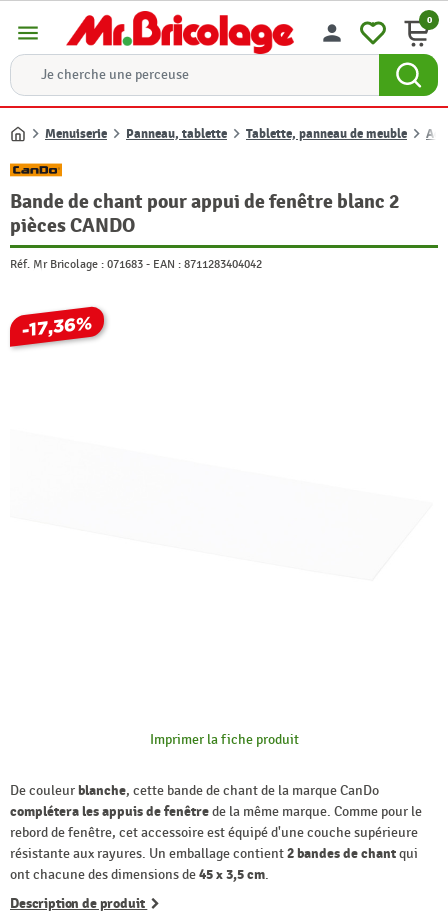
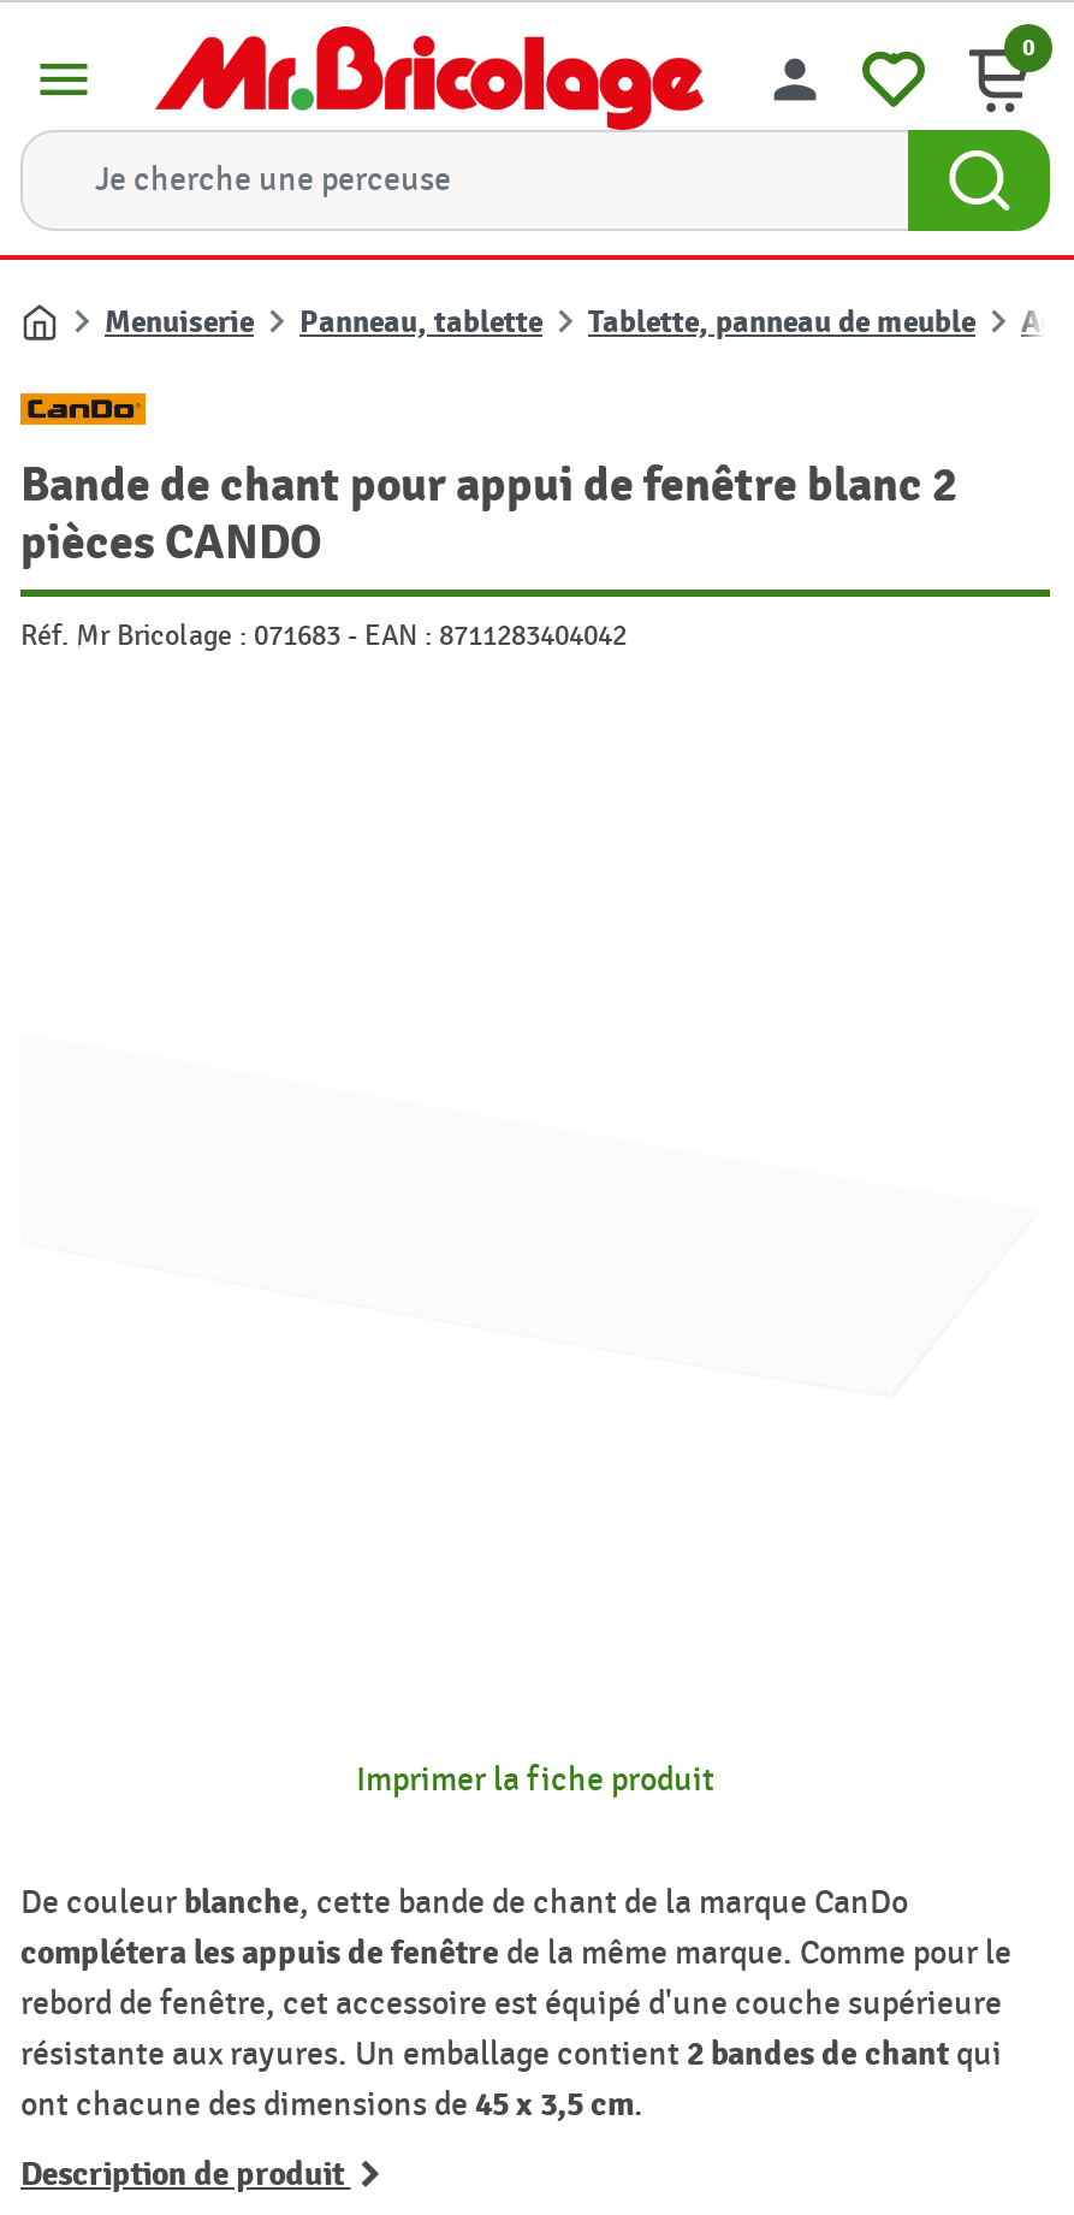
- -17,36%
